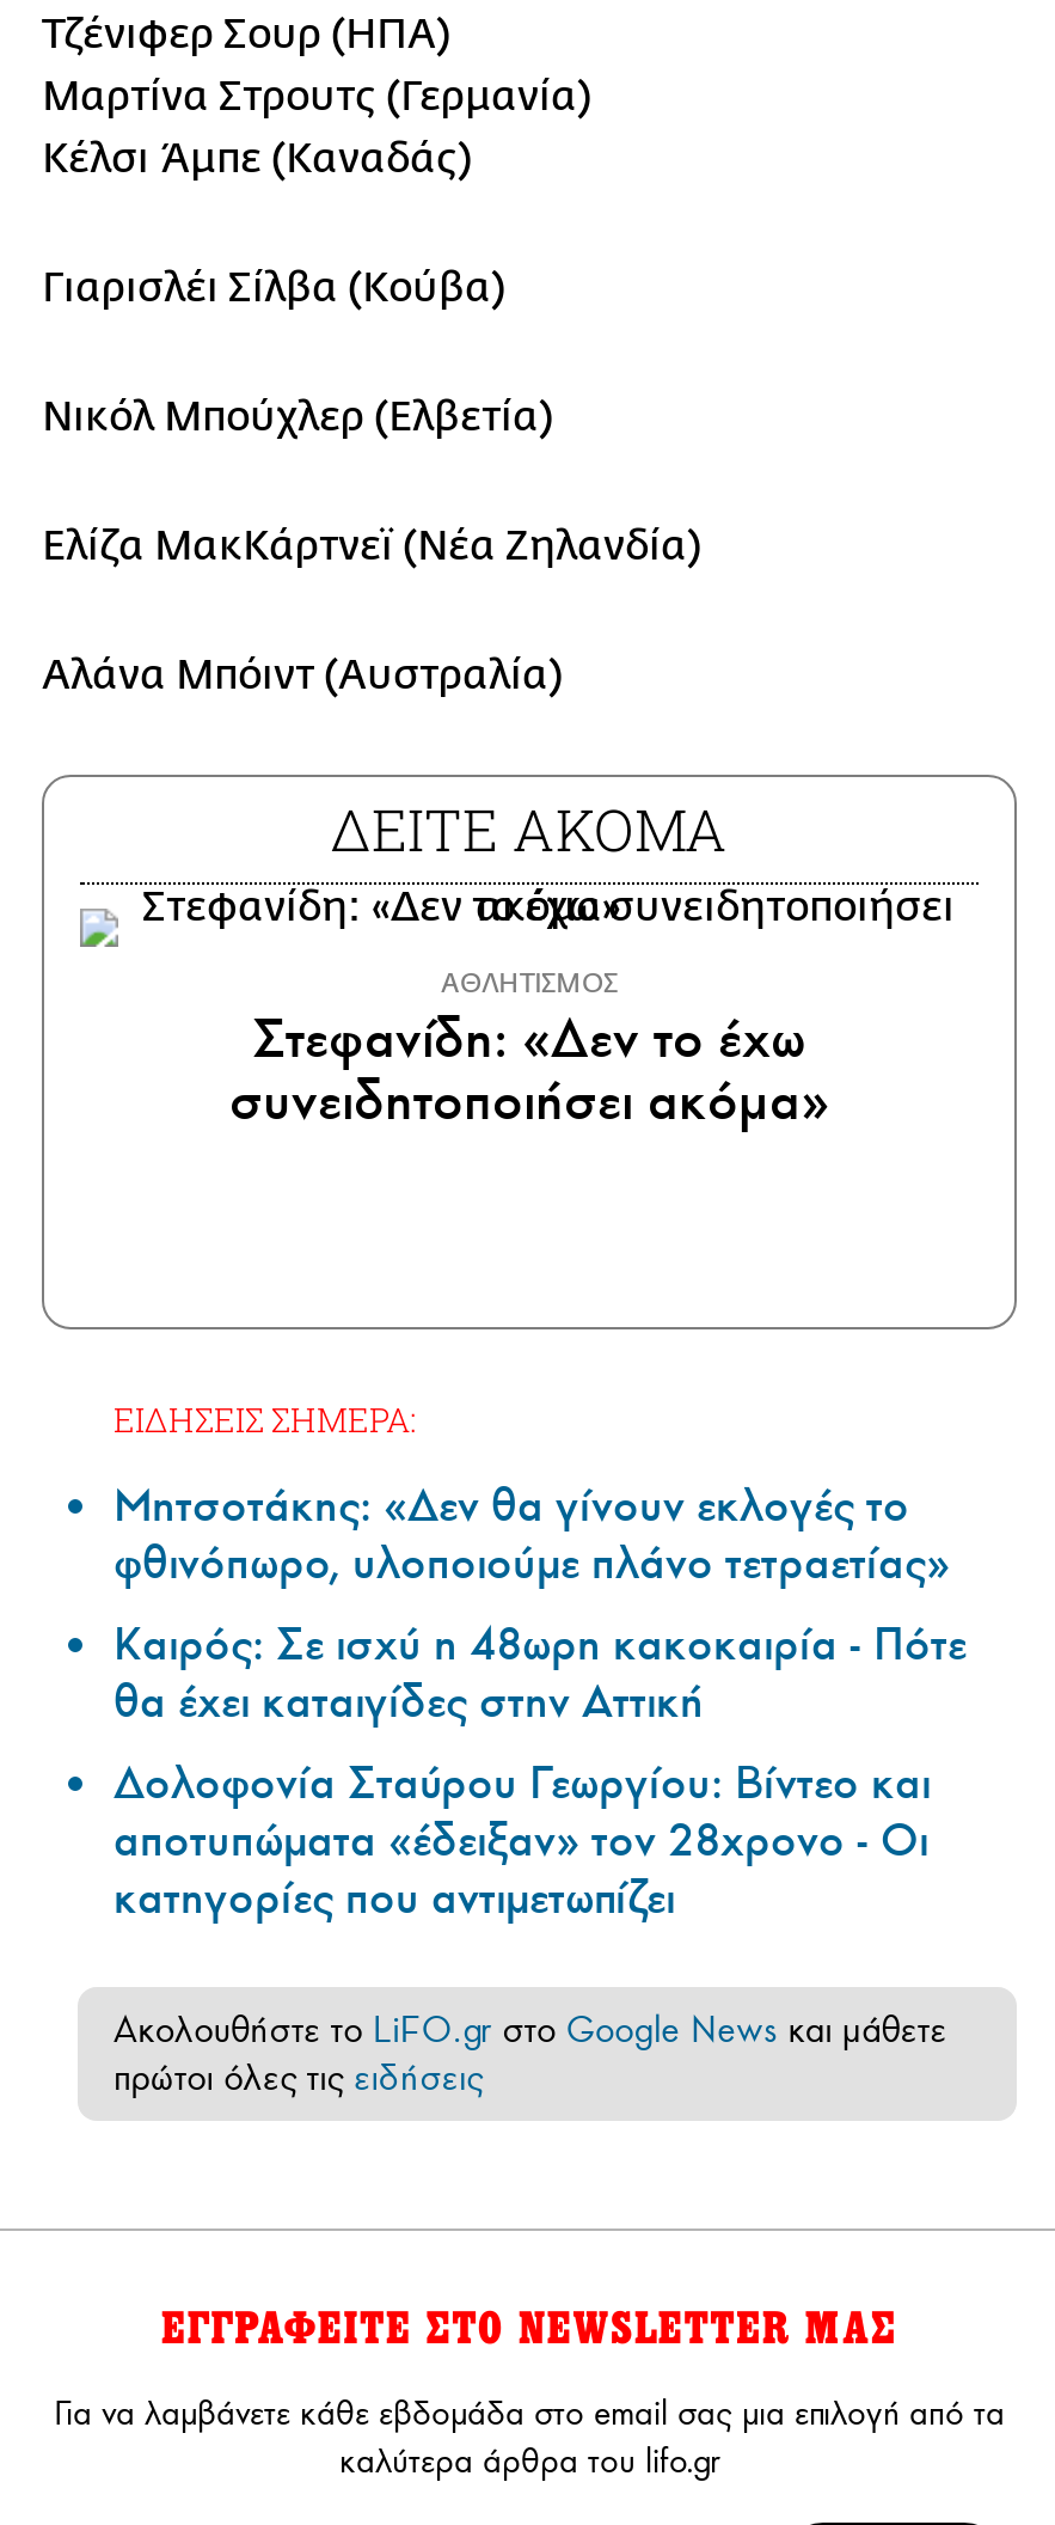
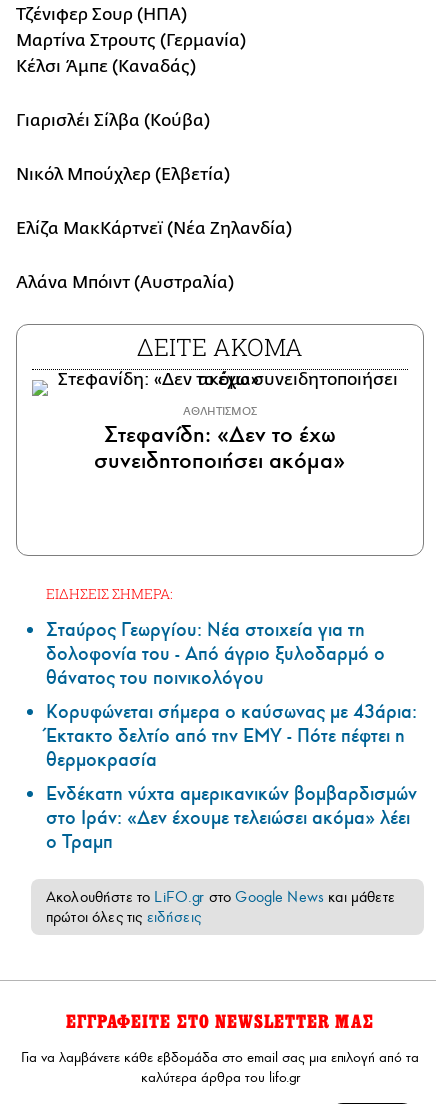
- Μητσοτάκης: «Δεν θα γίνουν εκλογές το
- φθινόπωρο, υλοποιούμε πλάνο τετραετίας»
- Καιρός: Σε ισχύ η 48ωρη κακοκαιρία - Πότε
- θα έχει καταιγίδες στην Αττική
- Δολοφονία Σταύρου Γεωργίου: Βίντεο και
- αποτυπώματα «έδειξαν» τον 28χρονο - Οι
- κατηγορίες που αντιμετωπίζει
+ Σταύρος Γεωργίου: Νέα στοιχεία για τη
+ δολοφονία του - Από άγριο ξυλοδαρμό ο
+ θάνατος του ποινικολόγου
+ Κορυφώνεται σήμερα ο καύσωνας με 43άρια:
+ Έκτακτο δελτίο από την ΕΜΥ - Πότε πέφτει η
+ θερμοκρασία
+ Ενδέκατη νύχτα αμερικανικών βομβαρδισμών
+ στο Ιράν: «Δεν έχουμε τελειώσει ακόμα» λέει
+ ο Τραμπ
